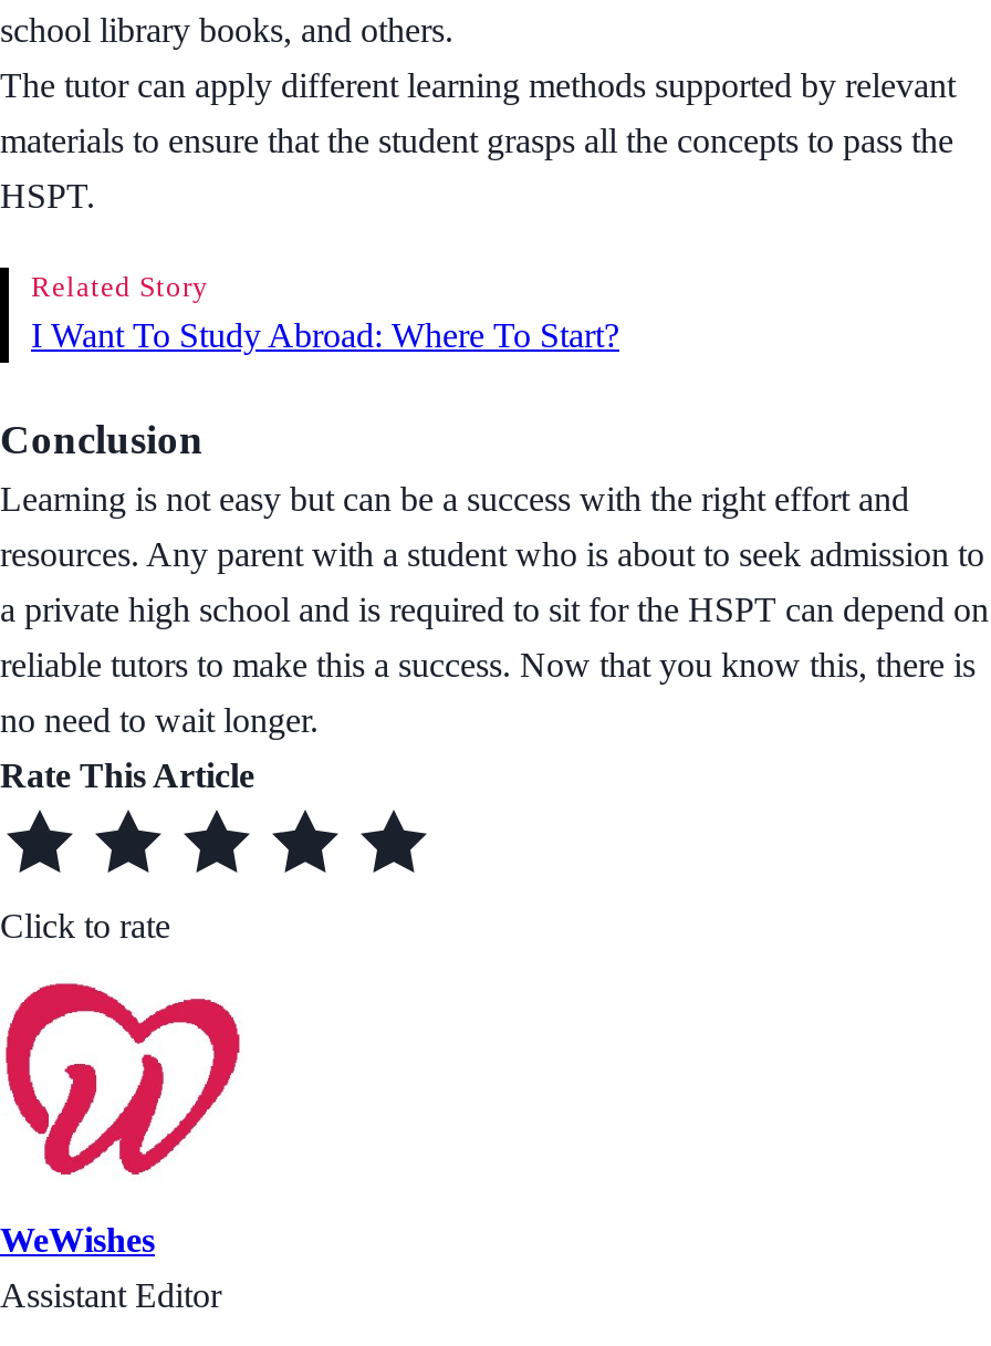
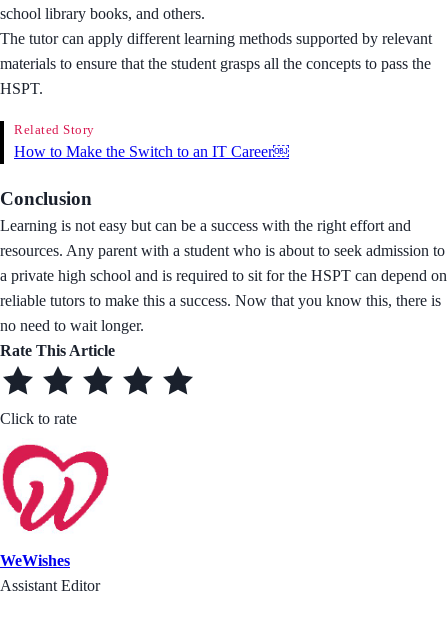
- I Want To Study Abroad: Where To Start?
+ How to Make the Switch to an IT Career￼
